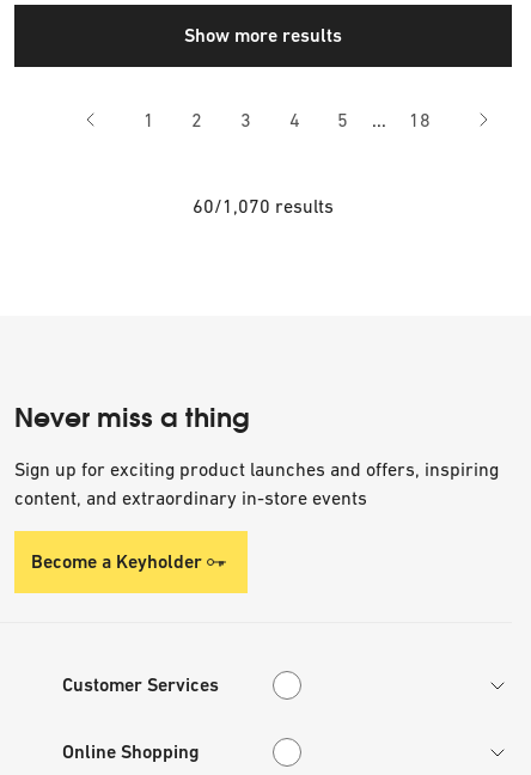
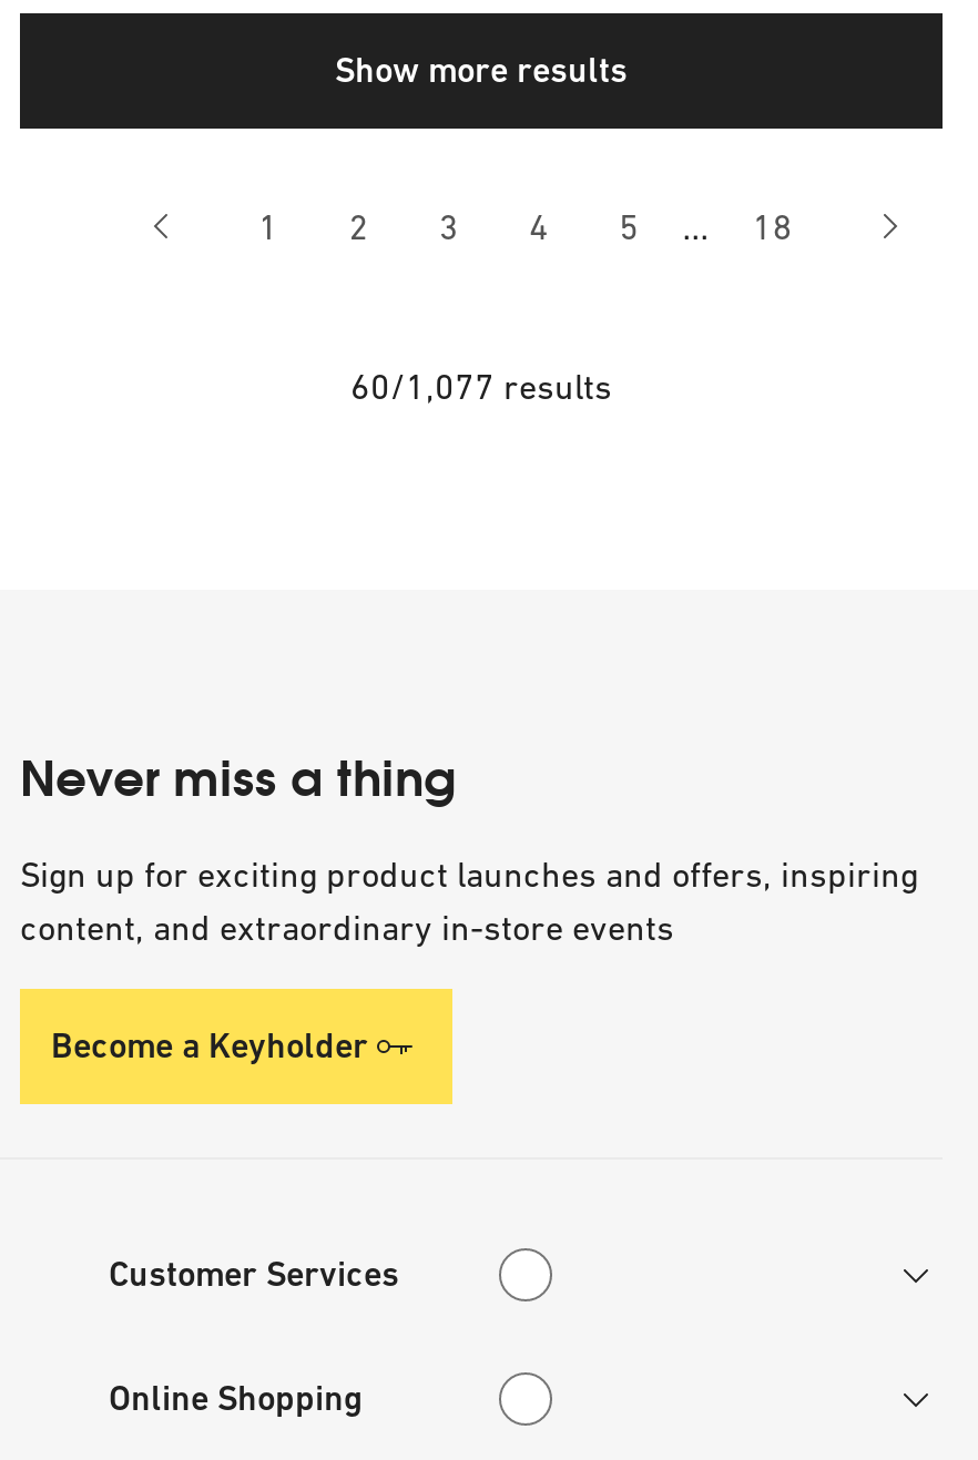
- 60/1,070 results
+ 60/1,077 results
